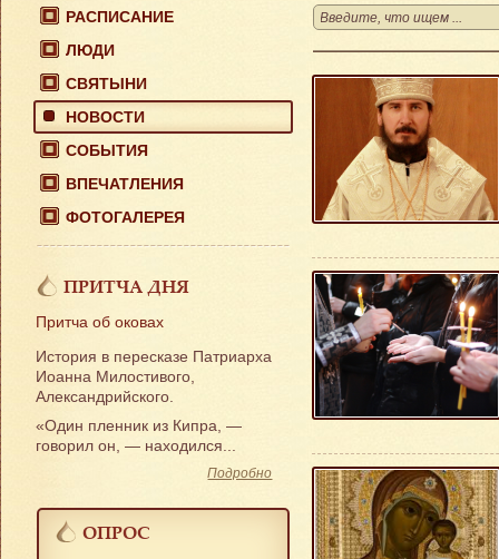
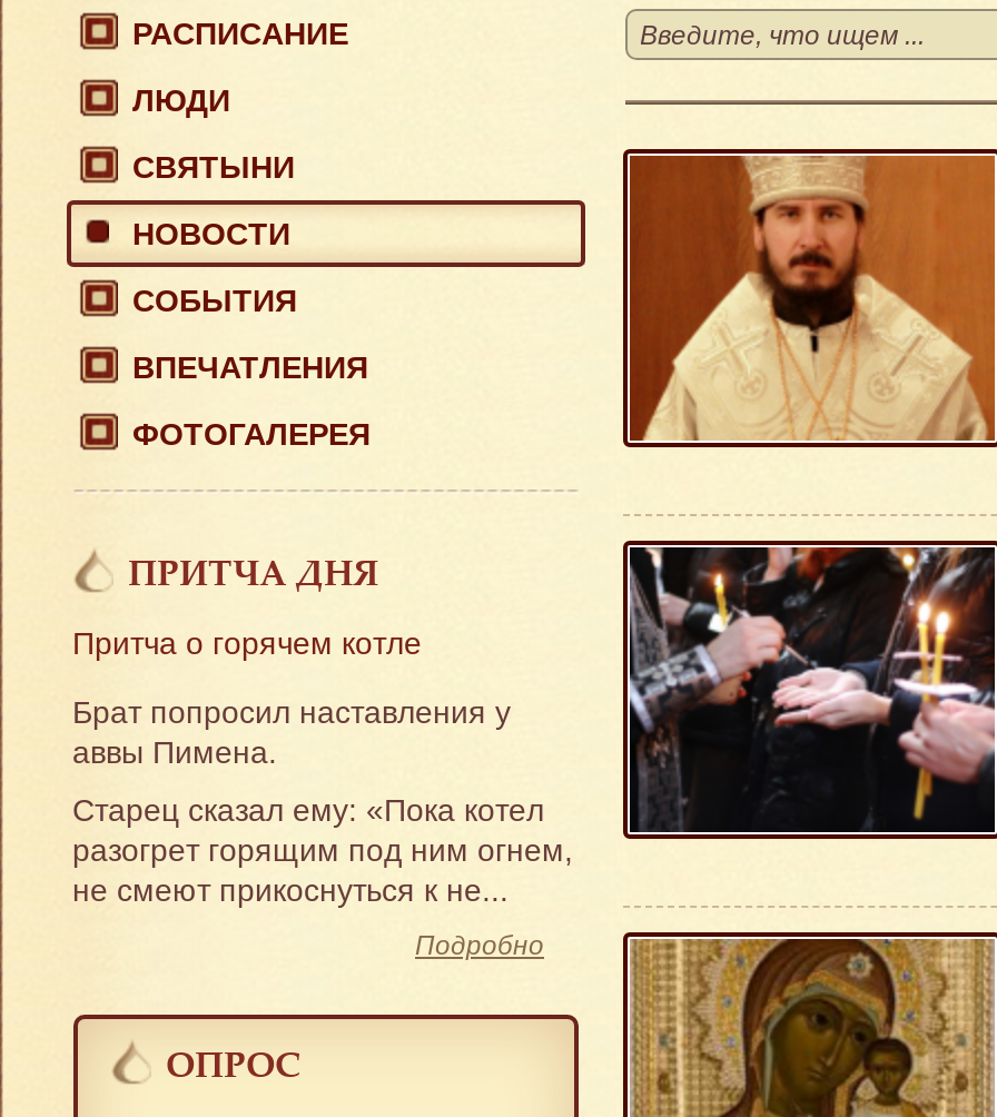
- Притча об оковах
+ Притча о горячем котле

- История в пересказе Патриарха
- Иоанна Милостивого,
- Александрийского.
+ Брат попросил наставления у
+ аввы Пимена.

- «Один пленник из Кипра, —
- говорил он, — находился...
+ Старец сказал ему: «Пока котел
+ разогрет горящим под ним огнем,
+ не смеют прикоснуться к не...
